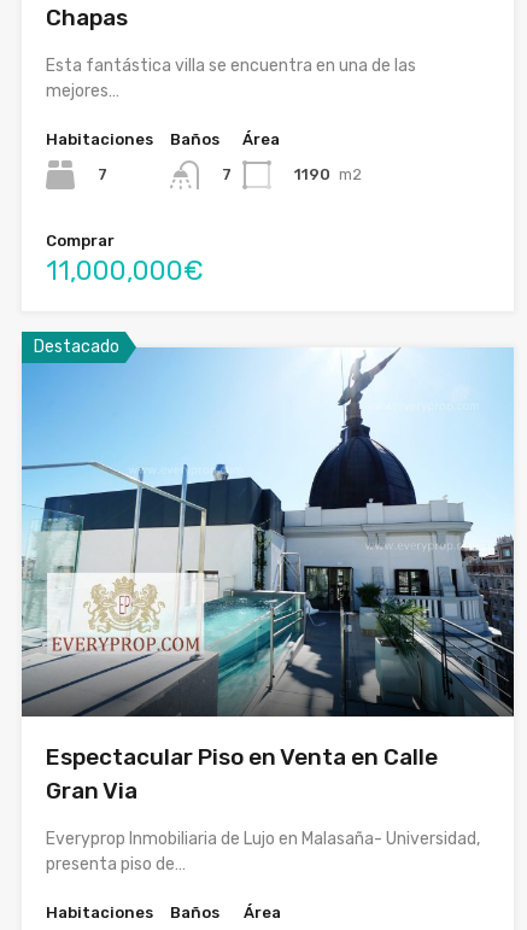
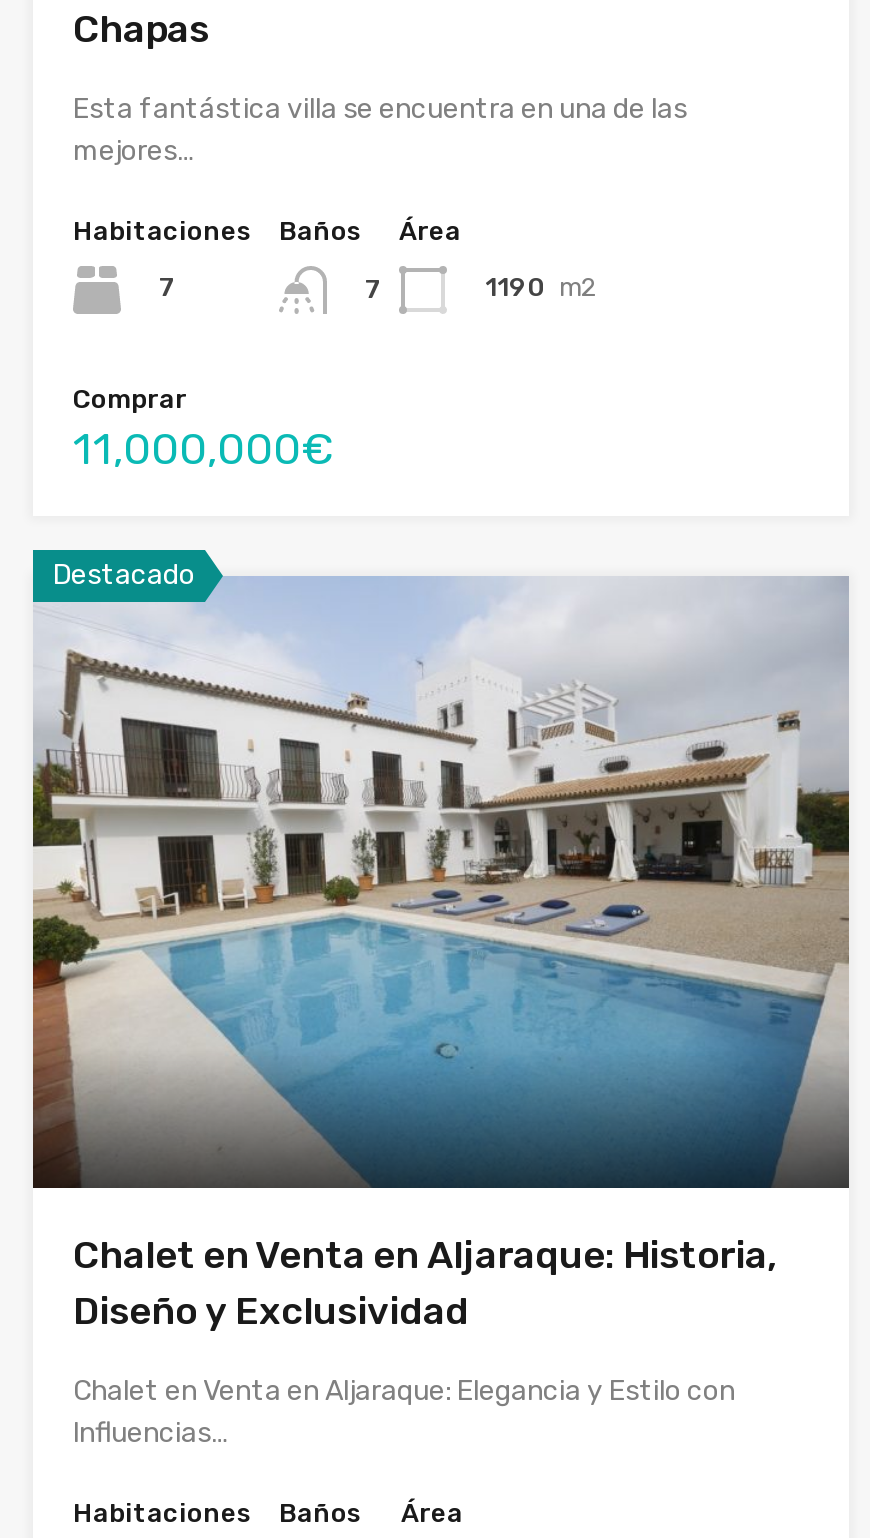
- [image]
- Espectacular Piso en Venta en Calle
- Gran Via
+ [image]
+ Chalet en Venta en Aljaraque: Historia,
+ Diseño y Exclusividad

- Everyprop Inmobiliaria de Lujo en Malasaña- Universidad,
- presenta piso de…
+ Chalet en Venta en Aljaraque: Elegancia y Estilo con
+ Influencias…
